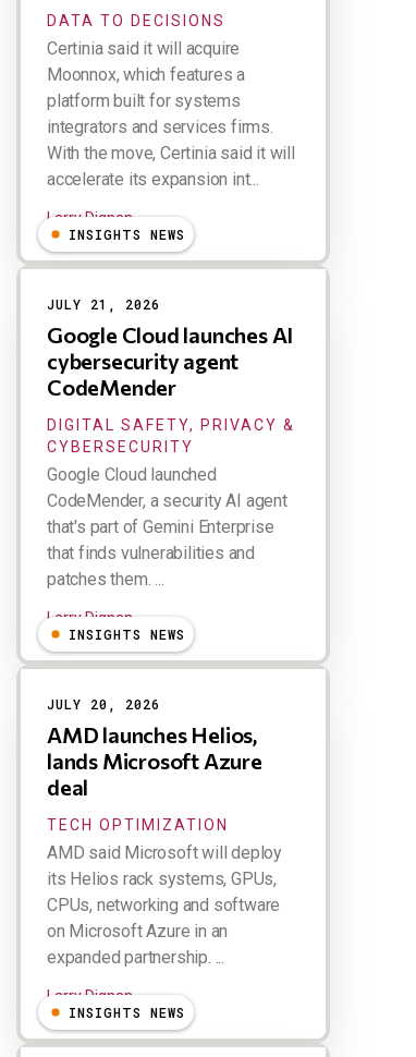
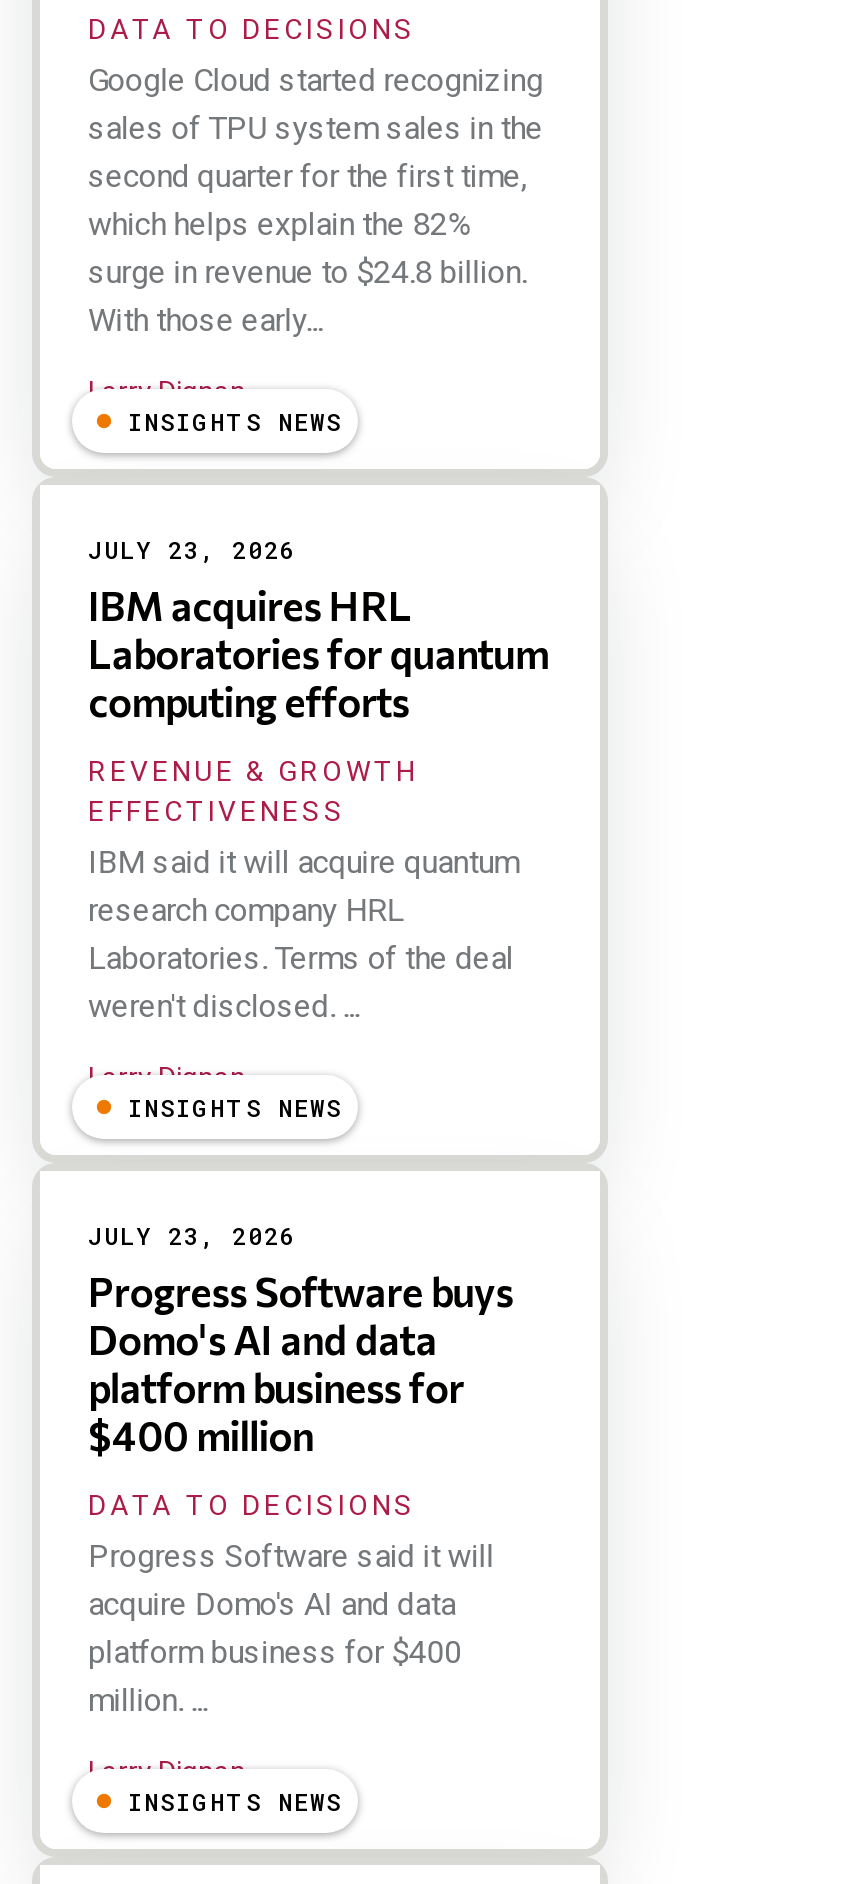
- Certinia said it will acquire
- Moonnox, which features a
- platform built for systems
- integrators and services firms.
- With the move, Certinia said it will
- accelerate its expansion int...
+ Google Cloud started recognizing
+ sales of TPU system sales in the
+ second quarter for the first time,
+ which helps explain the 82%
+ surge in revenue to $24.8 billion.
+ With those early...

- JULY 21, 2026
- Google Cloud launches AI
- cybersecurity agent
- CodeMender
+ JULY 23, 2026
+ IBM acquires HRL
+ Laboratories for quantum
+ computing efforts

- DIGITAL SAFETY, PRIVACY &
- CYBERSECURITY
- Google Cloud launched
- CodeMender, a security AI agent
- that's part of Gemini Enterprise
- that finds vulnerabilities and
- patches them. ...
+ REVENUE & GROWTH
+ EFFECTIVENESS
+ IBM said it will acquire quantum
+ research company HRL
+ Laboratories. Terms of the deal
+ weren't disclosed. ...

- JULY 20, 2026
- AMD launches Helios,
- lands Microsoft Azure
- deal
+ JULY 23, 2026
+ Progress Software buys
+ Domo's AI and data
+ platform business for
+ $400 million

- TECH OPTIMIZATION
- AMD said Microsoft will deploy
- its Helios rack systems, GPUs,
- CPUs, networking and software
- on Microsoft Azure in an
- expanded partnership. ...
+ DATA TO DECISIONS
+ Progress Software said it will
+ acquire Domo's AI and data
+ platform business for $400
+ million. ...
